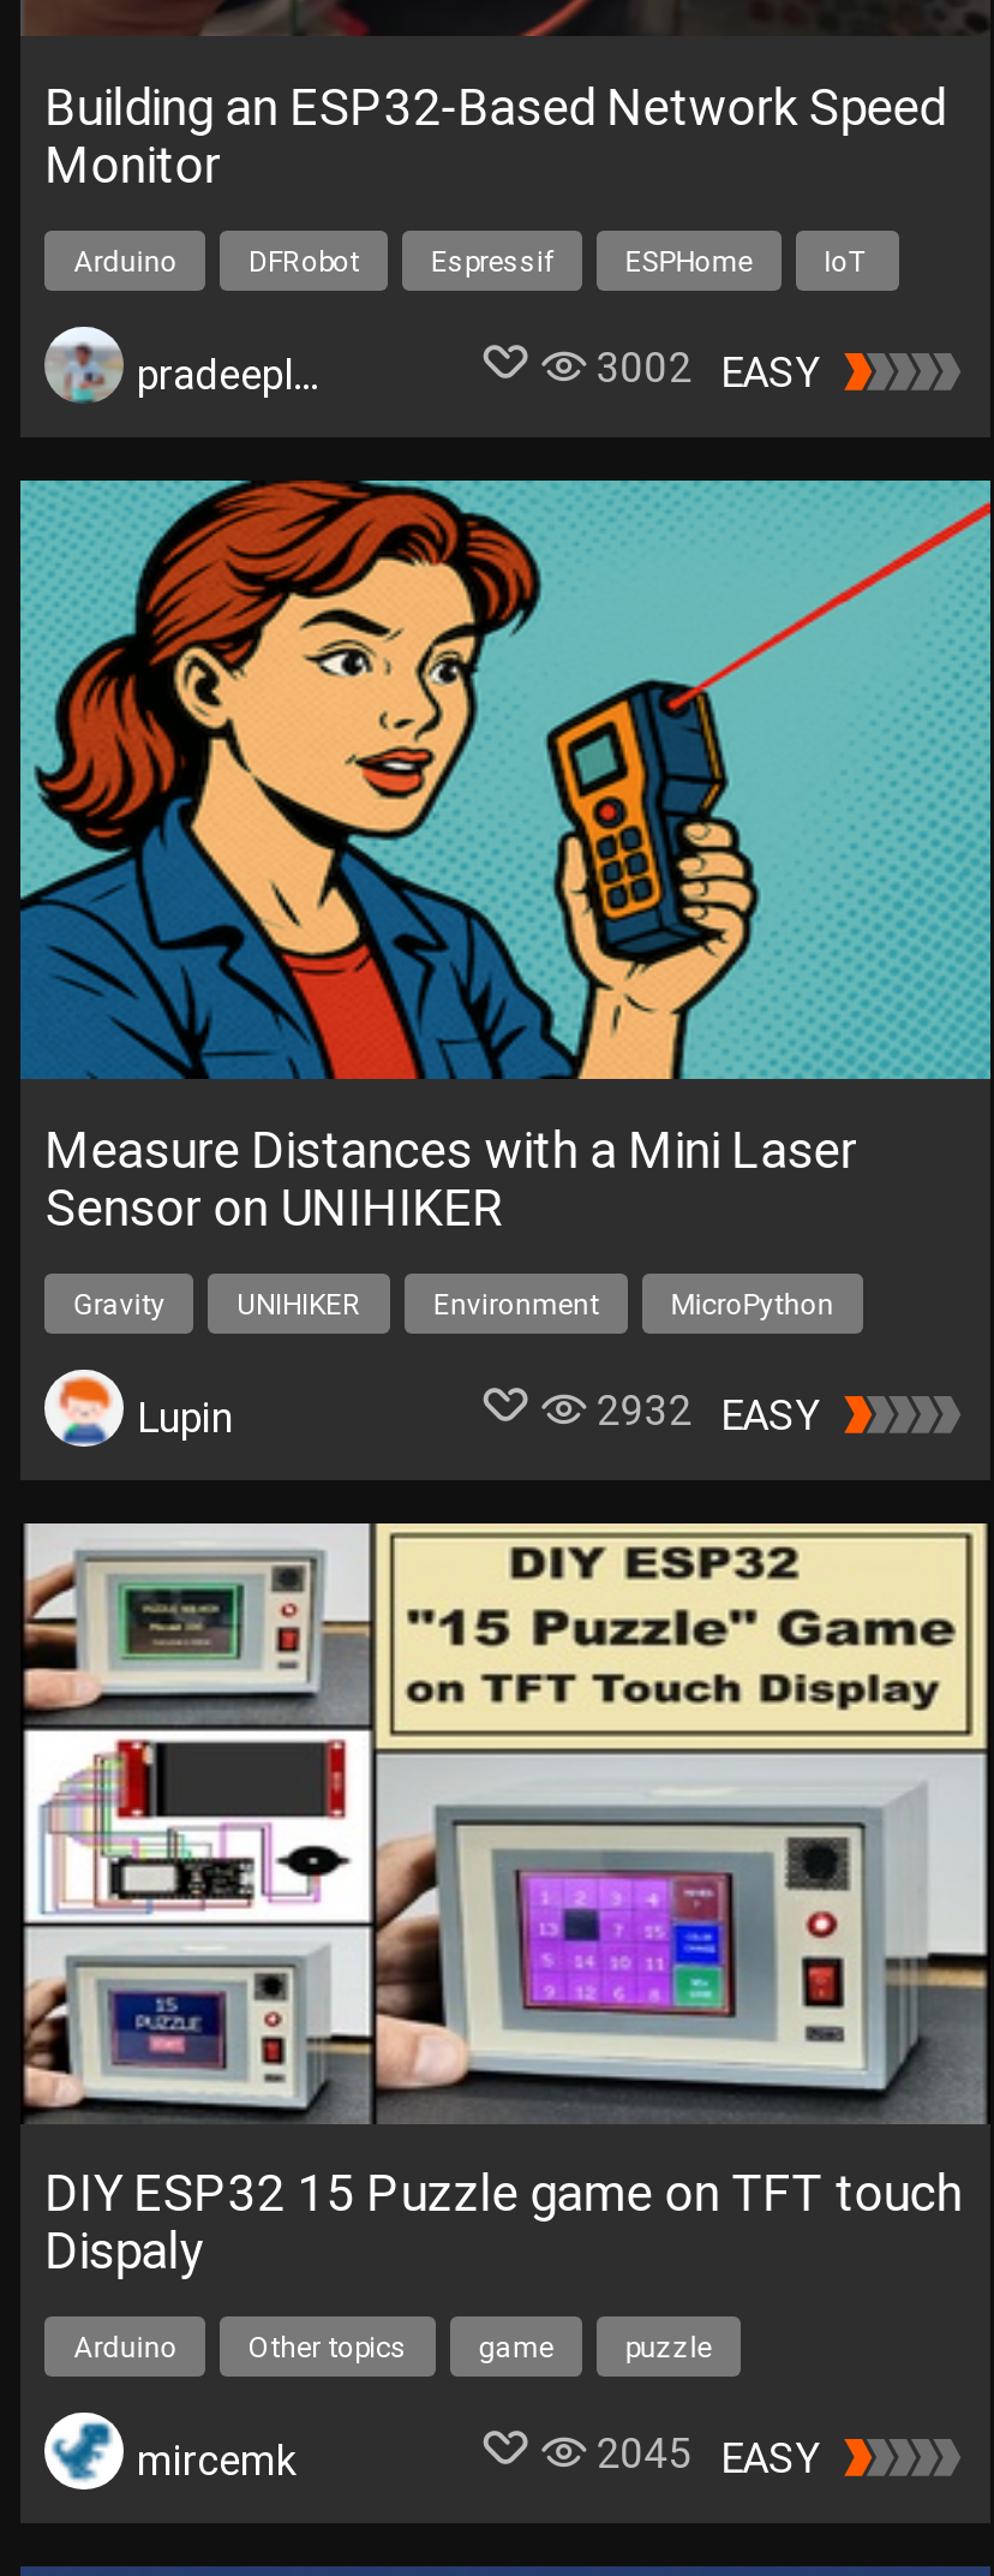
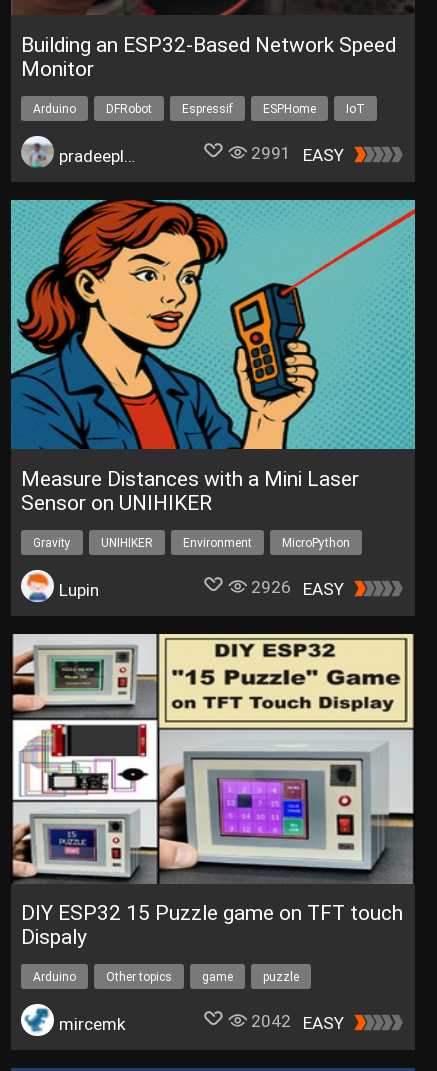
- 3002 EASY
+ 2991 EASY

- 2932 EASY
+ 2926 EASY

- 2045 EASY
+ 2042 EASY
